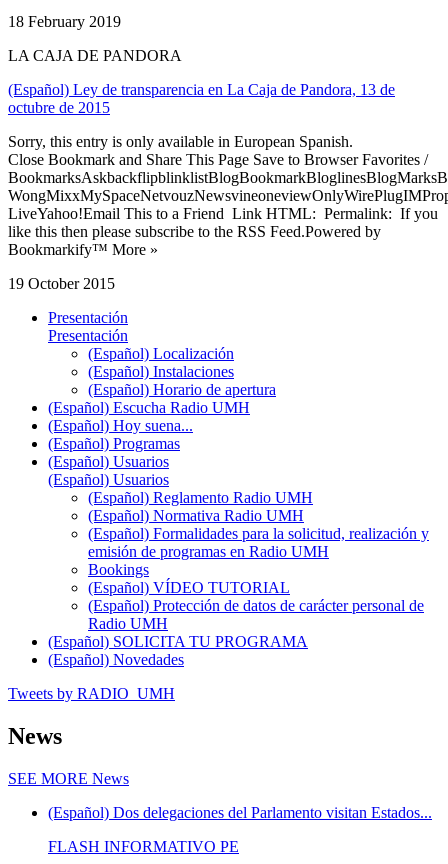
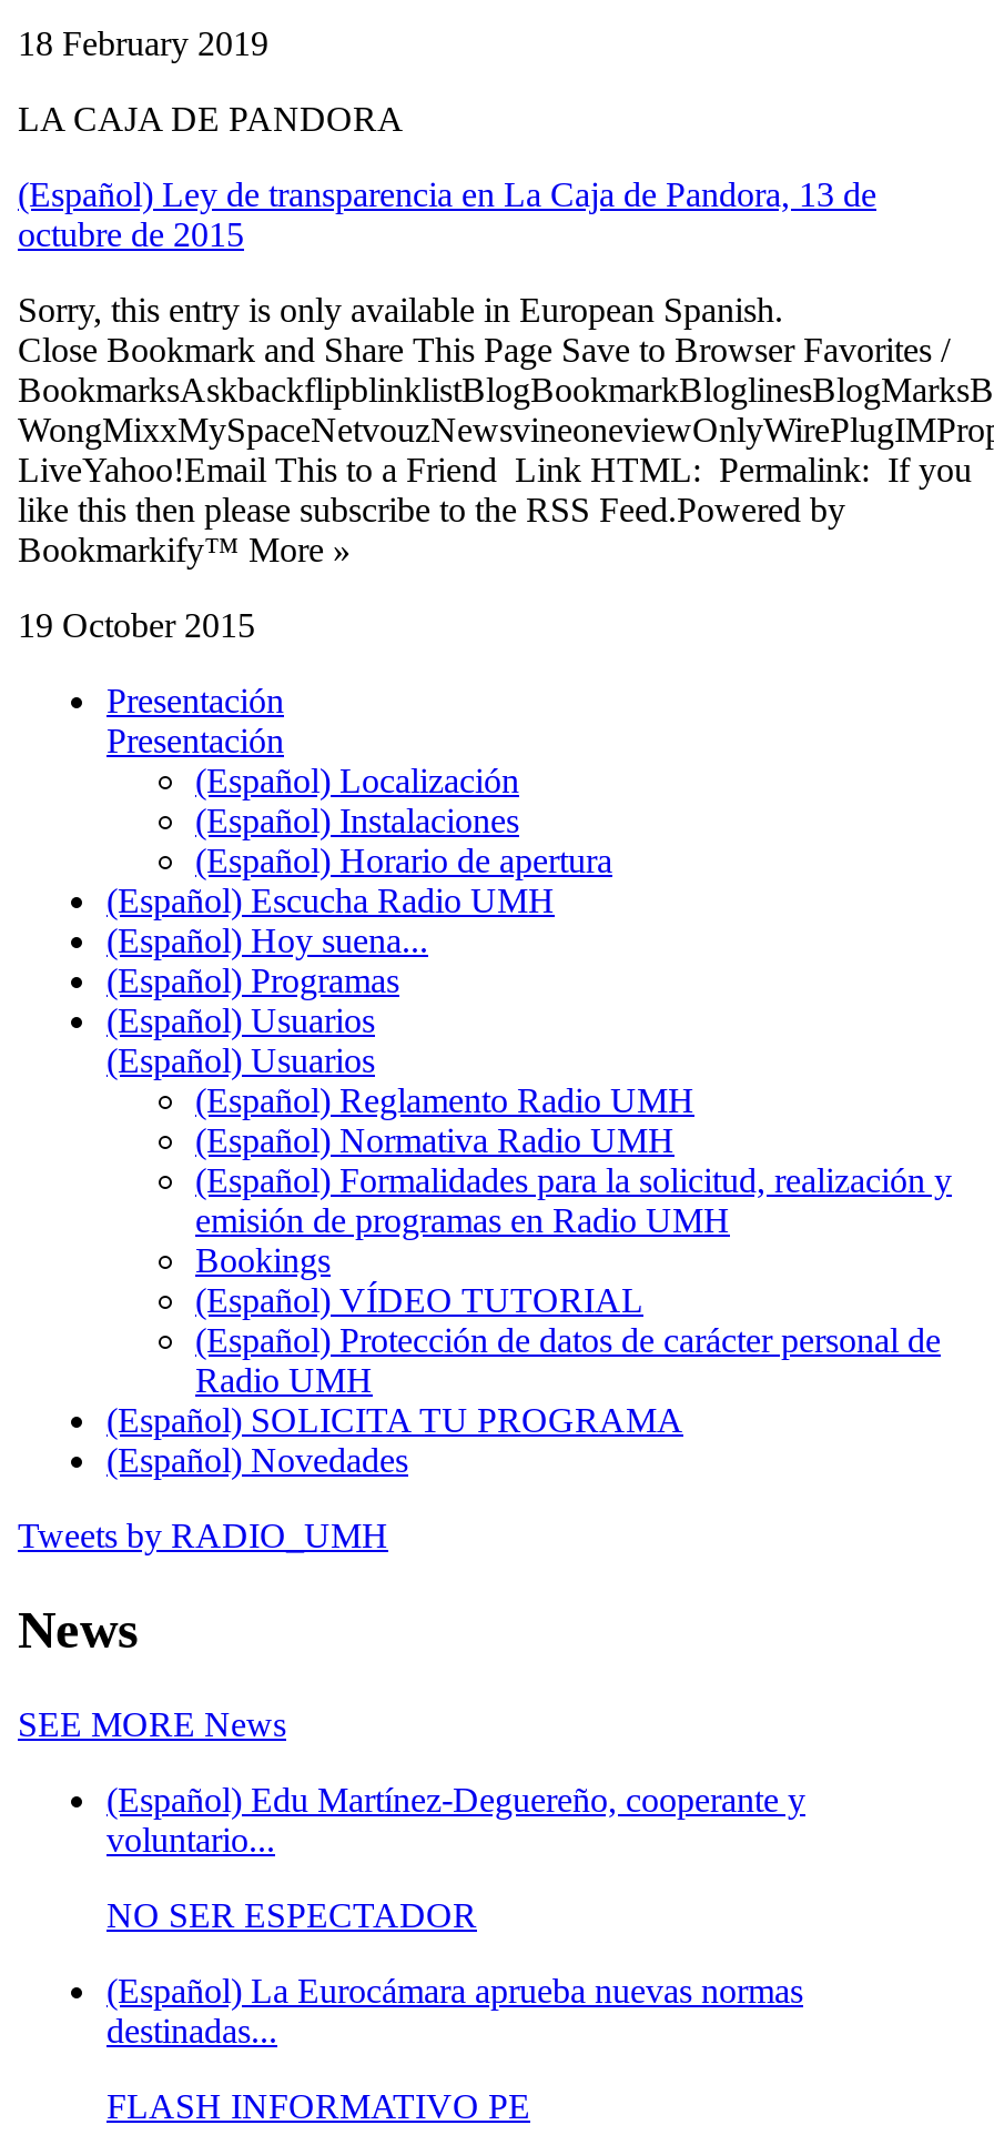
- (Español) Dos delegaciones del Parlamento visitan Estados...
+ (Español) Edu Martínez-Deguereño, cooperante y
+ voluntario...
+ NO SER ESPECTADOR
+ (Español) La Eurocámara aprueba nuevas normas
+ destinadas...
